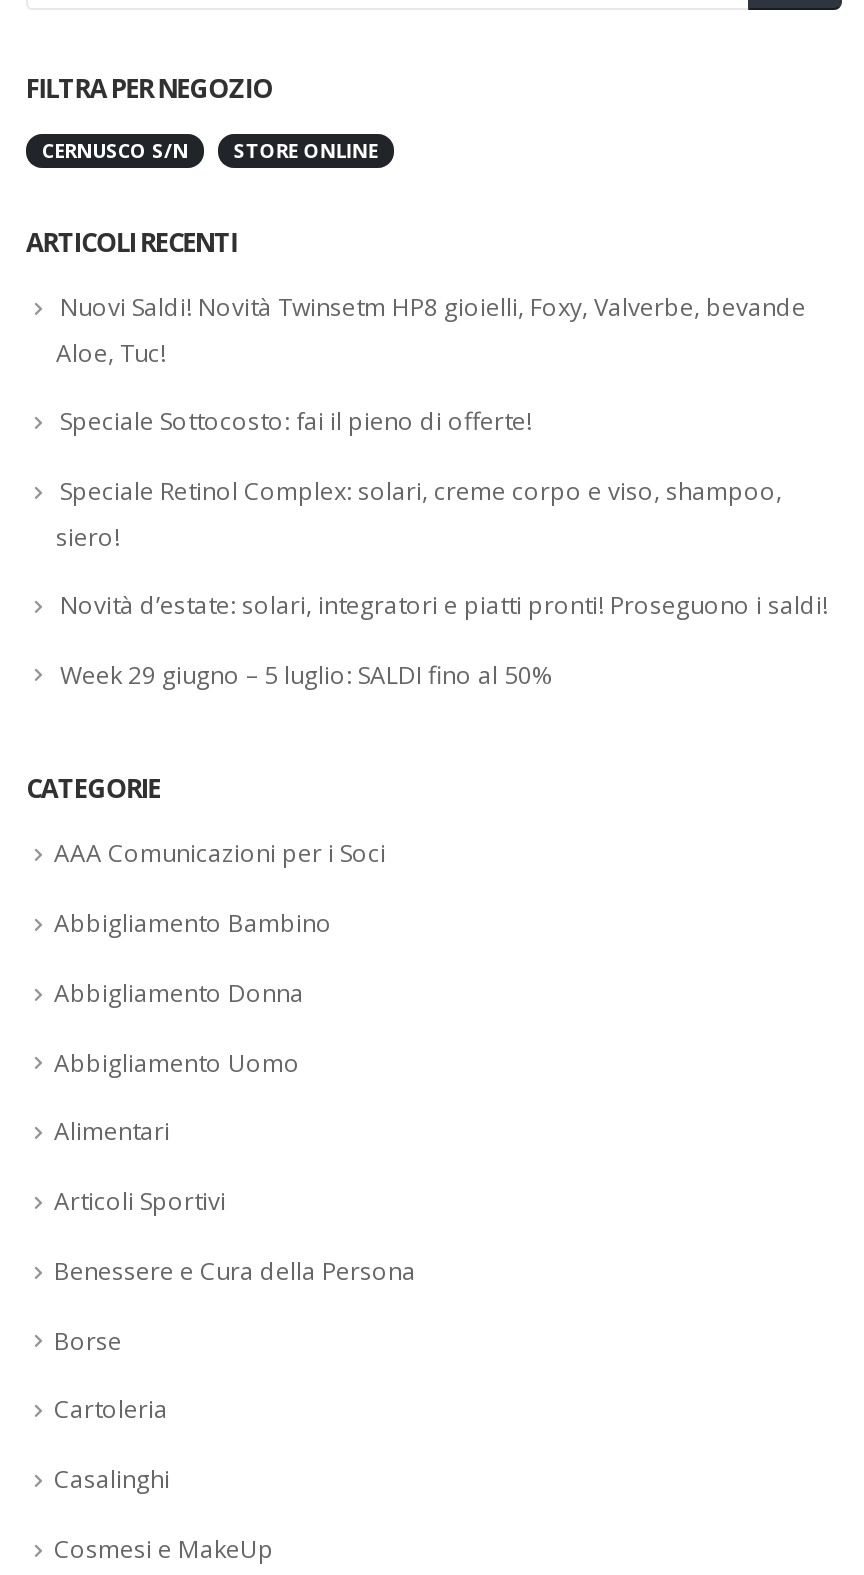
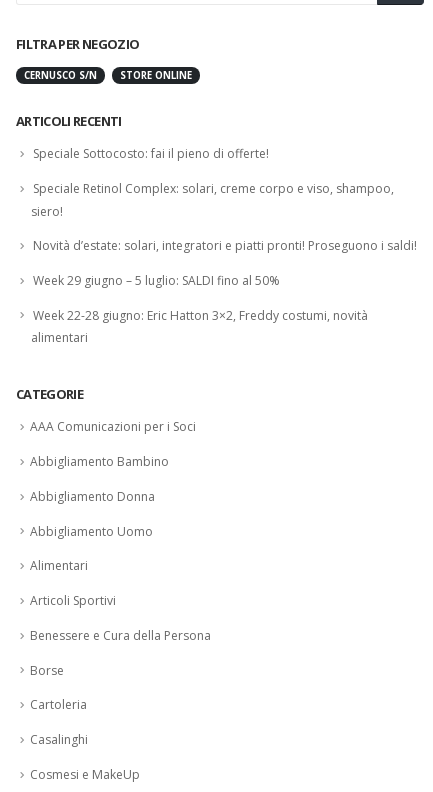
- Nuovi Saldi! Novità Twinsetm HP8 gioielli, Foxy, Valverbe, bevande
- Aloe, Tuc!

moved up: Speciale Sottocosto: fai il pieno di offerte! | Speciale Retinol Complex: solari, creme corpo e viso, shampoo, | siero! | Novità d’estate: solari, integratori e piatti pronti! Proseguono i saldi! | Week 29 giugno – 5 luglio: SALDI fino al 50%

+ Week 22-28 giugno: Eric Hatton 3×2, Freddy costumi, novità
+ alimentari
